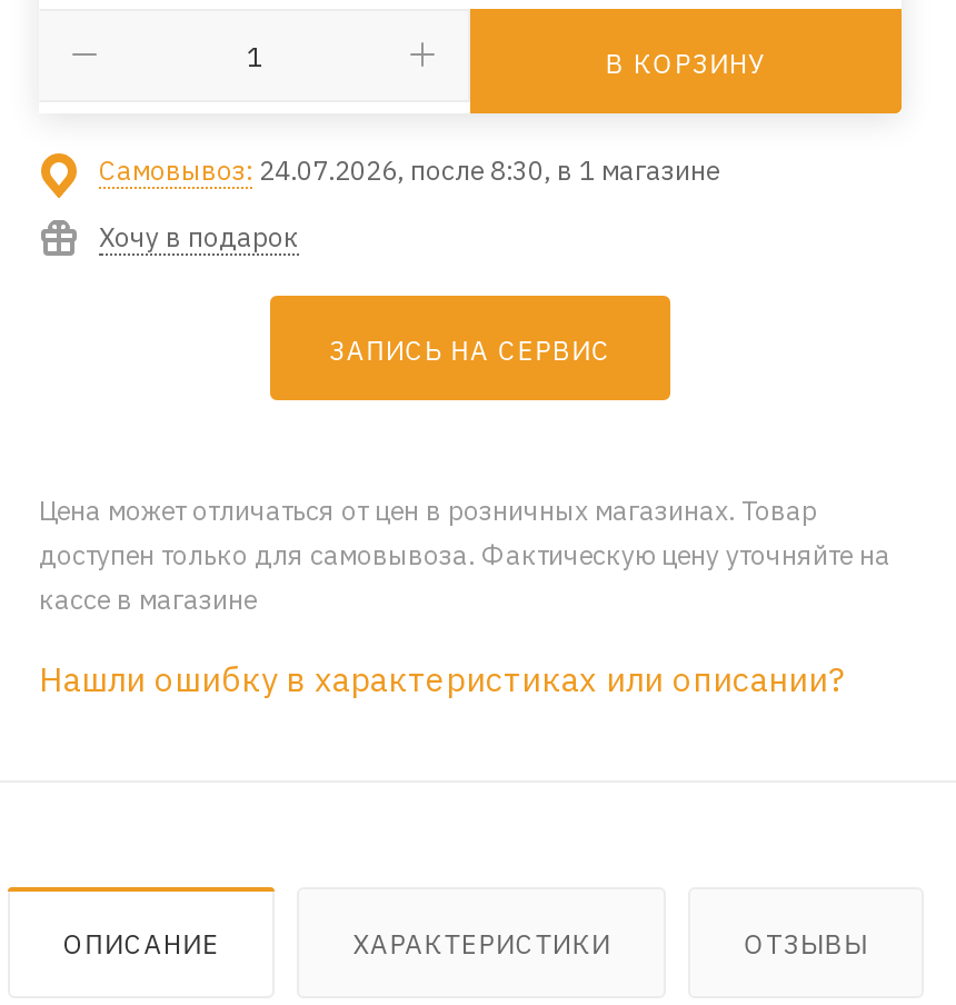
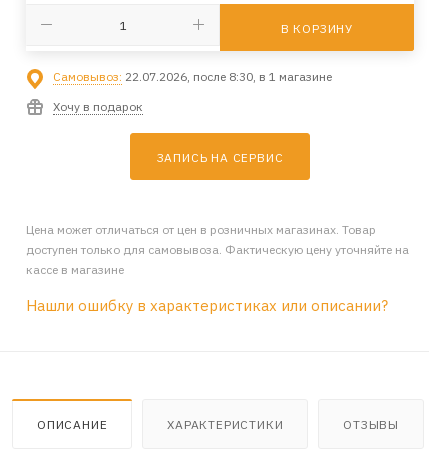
- Самовывоз: 24.07.2026, после 8:30, в 1 магазине
+ Самовывоз: 22.07.2026, после 8:30, в 1 магазине
